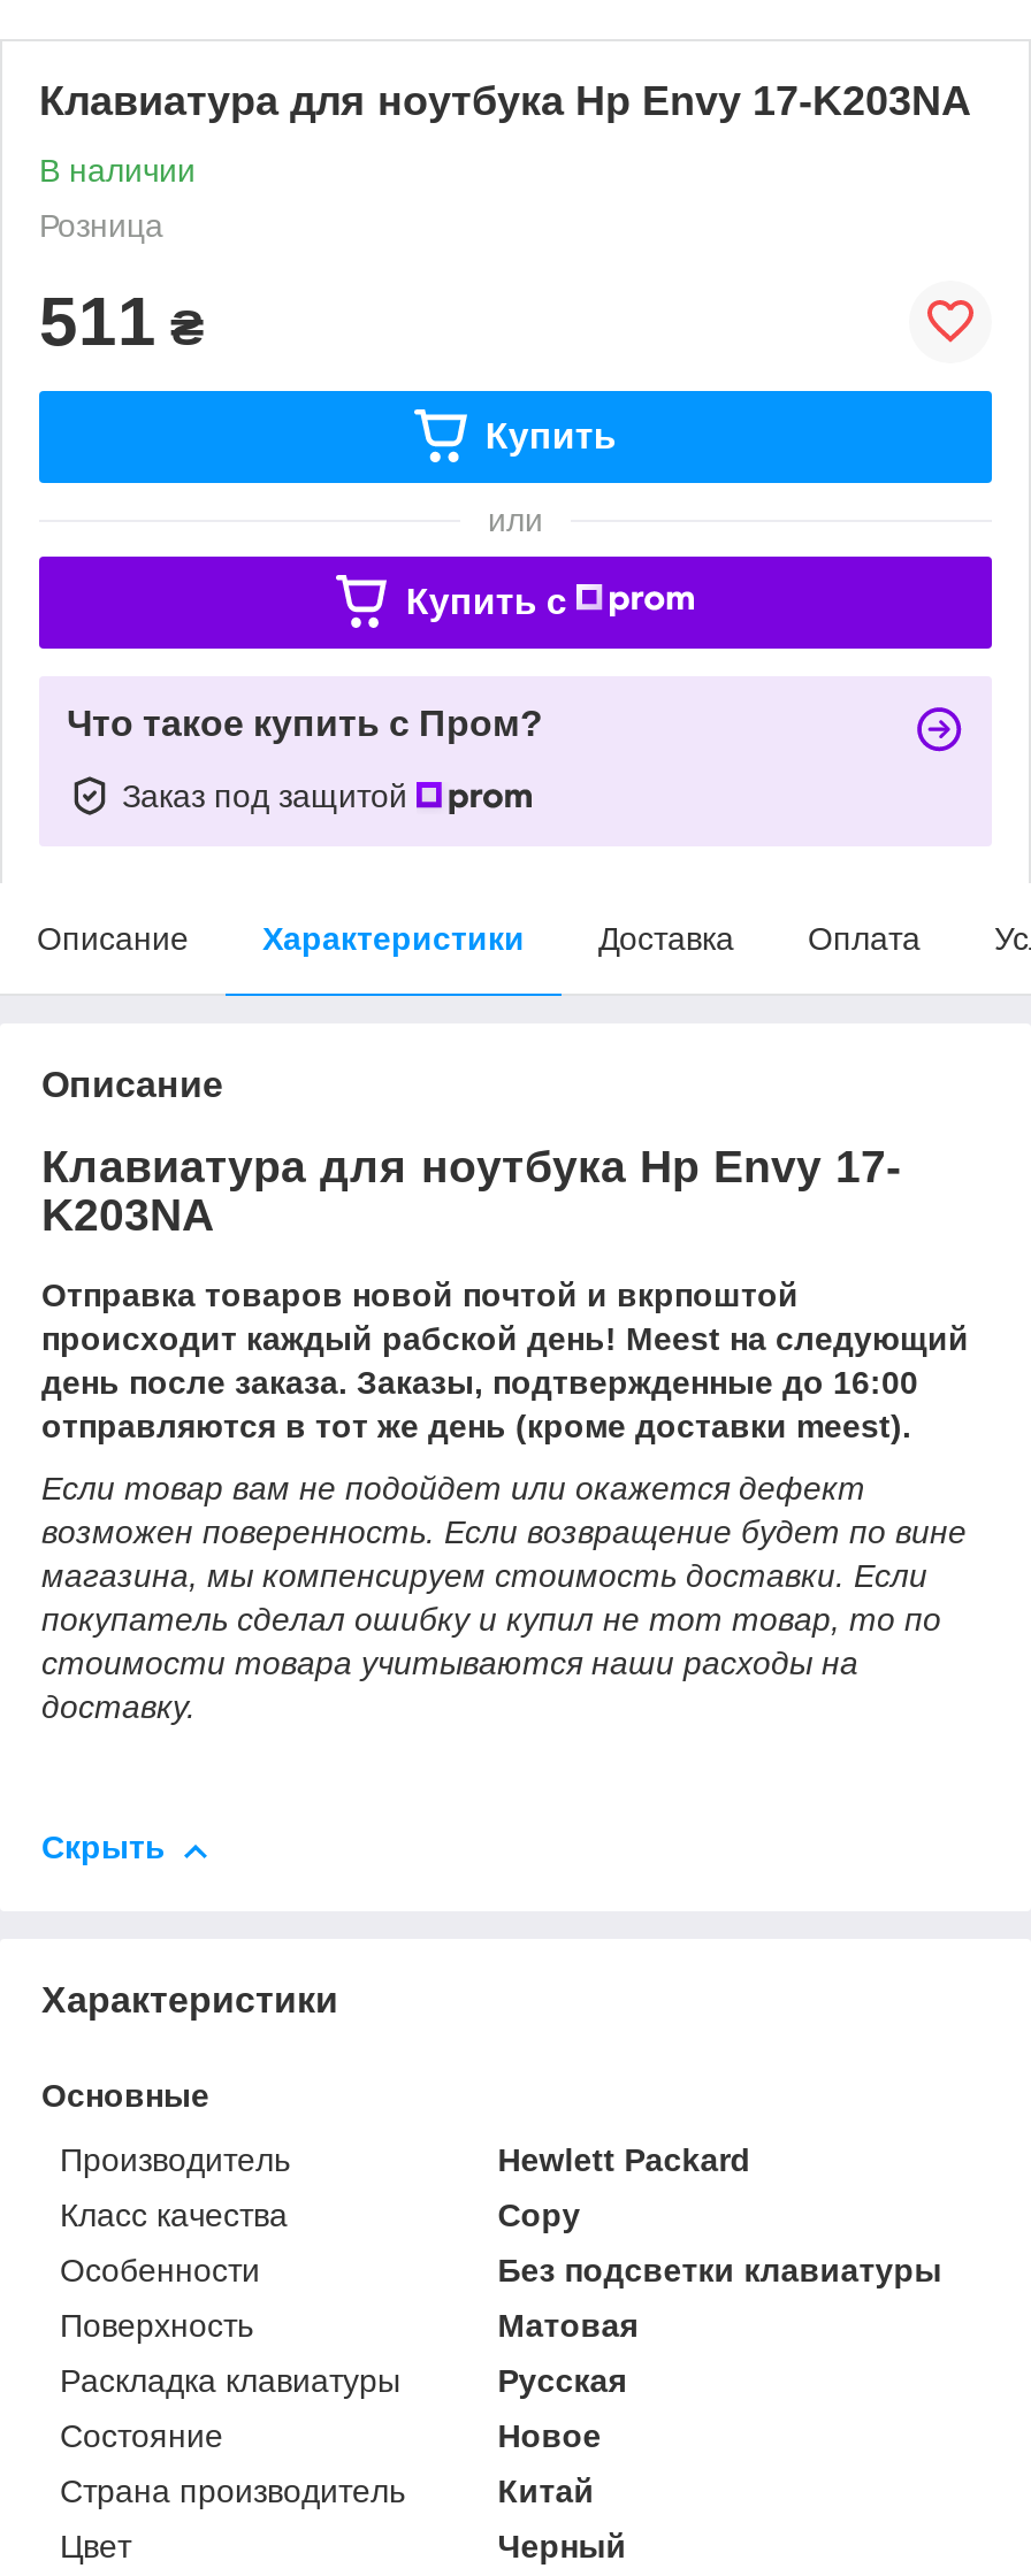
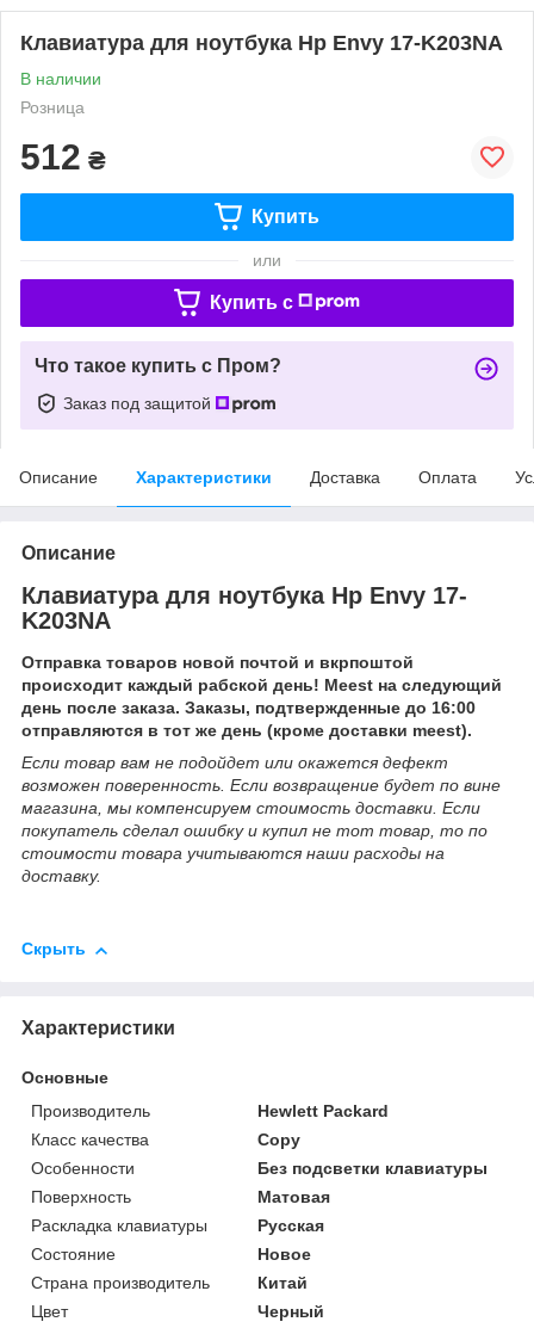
- 511 ₴
+ 512 ₴
